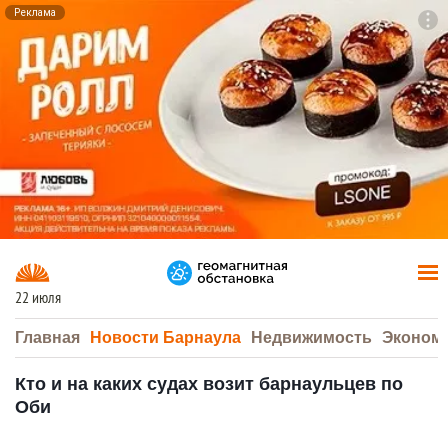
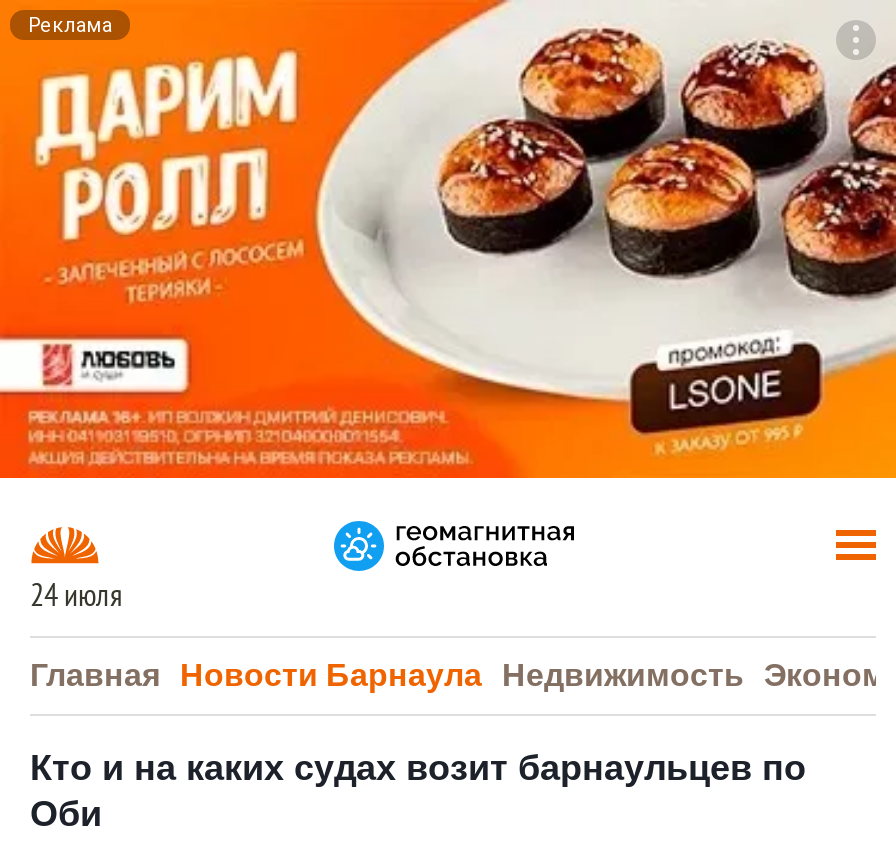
- 22 июля
+ 24 июля
